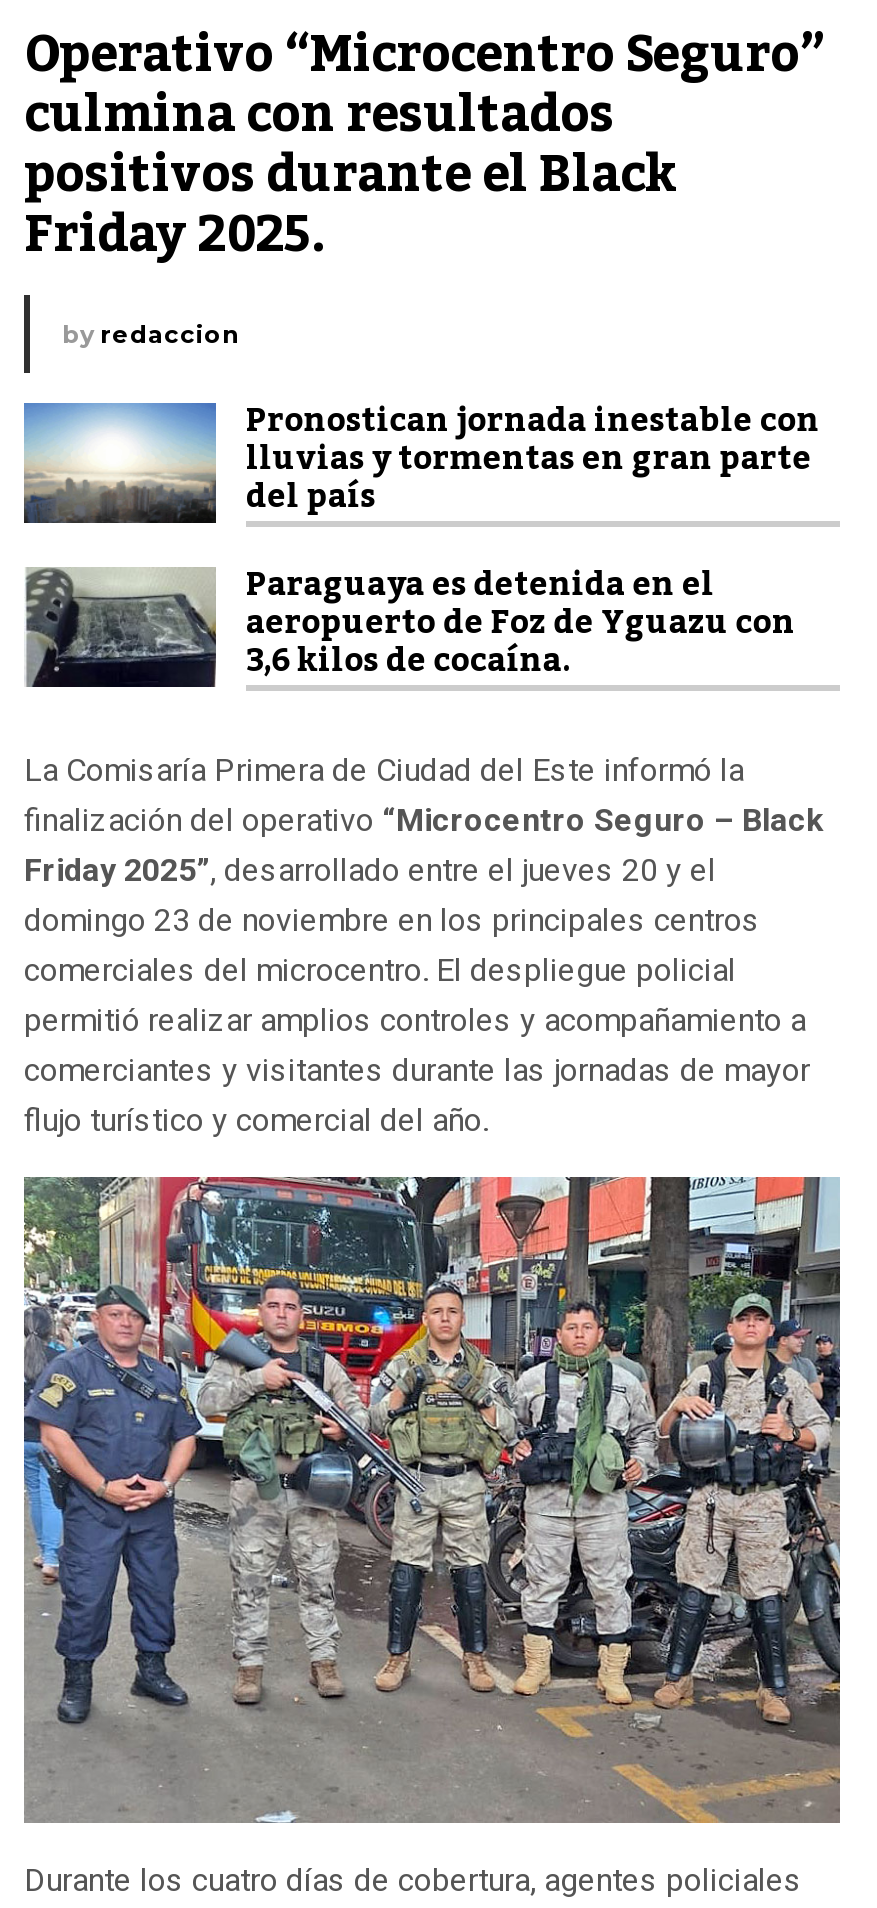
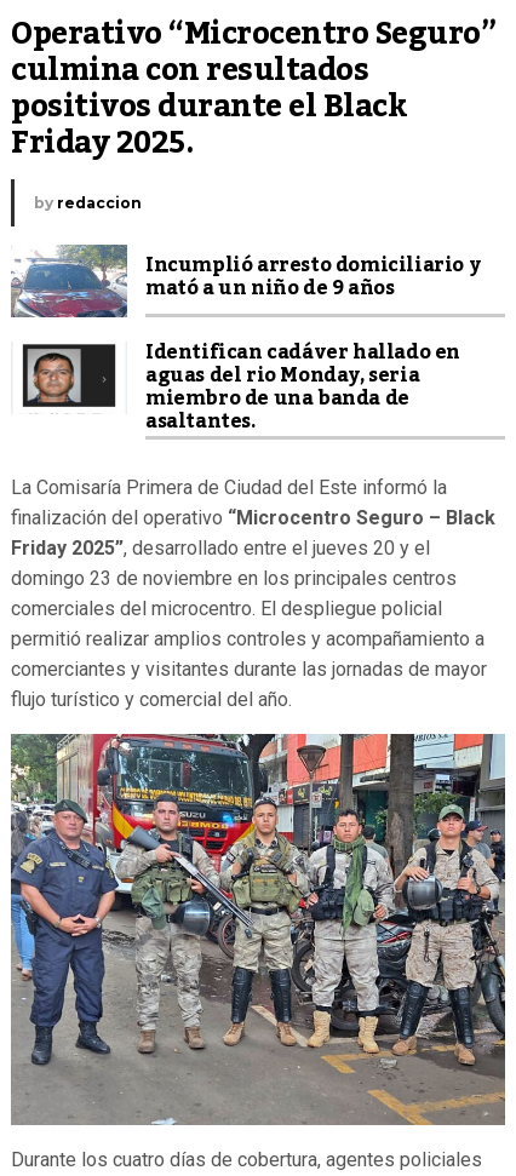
- [image]
- Pronostican jornada inestable con
- lluvias y tormentas en gran parte
- del país
- Paraguaya es detenida en el
- aeropuerto de Foz de Yguazu con
- 3,6 kilos de cocaína.
+ [image]
+ Incumplió arresto domiciliario y
+ mató a un niño de 9 años
+ Identifican cadáver hallado en
+ aguas del rio Monday, seria
+ miembro de una banda de
+ asaltantes.

- [image]
+ [image]
